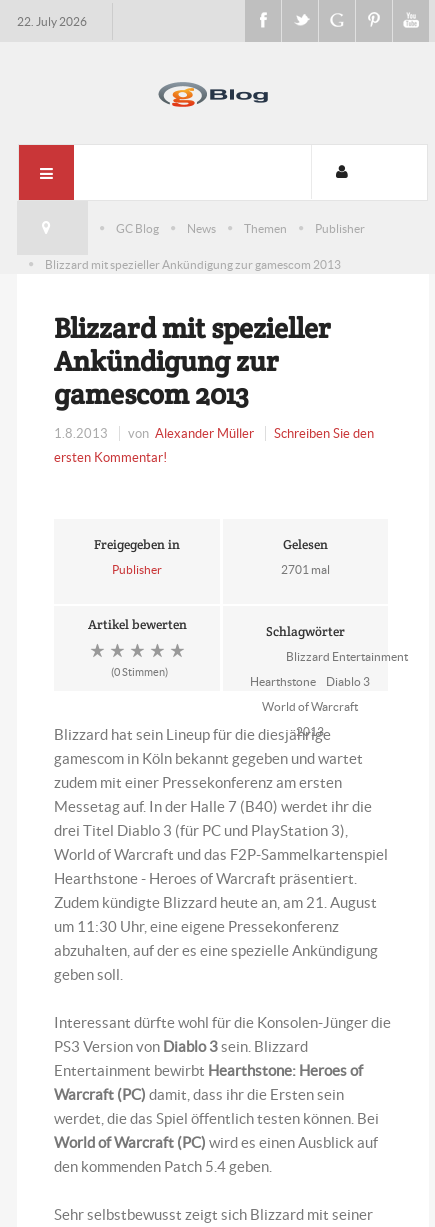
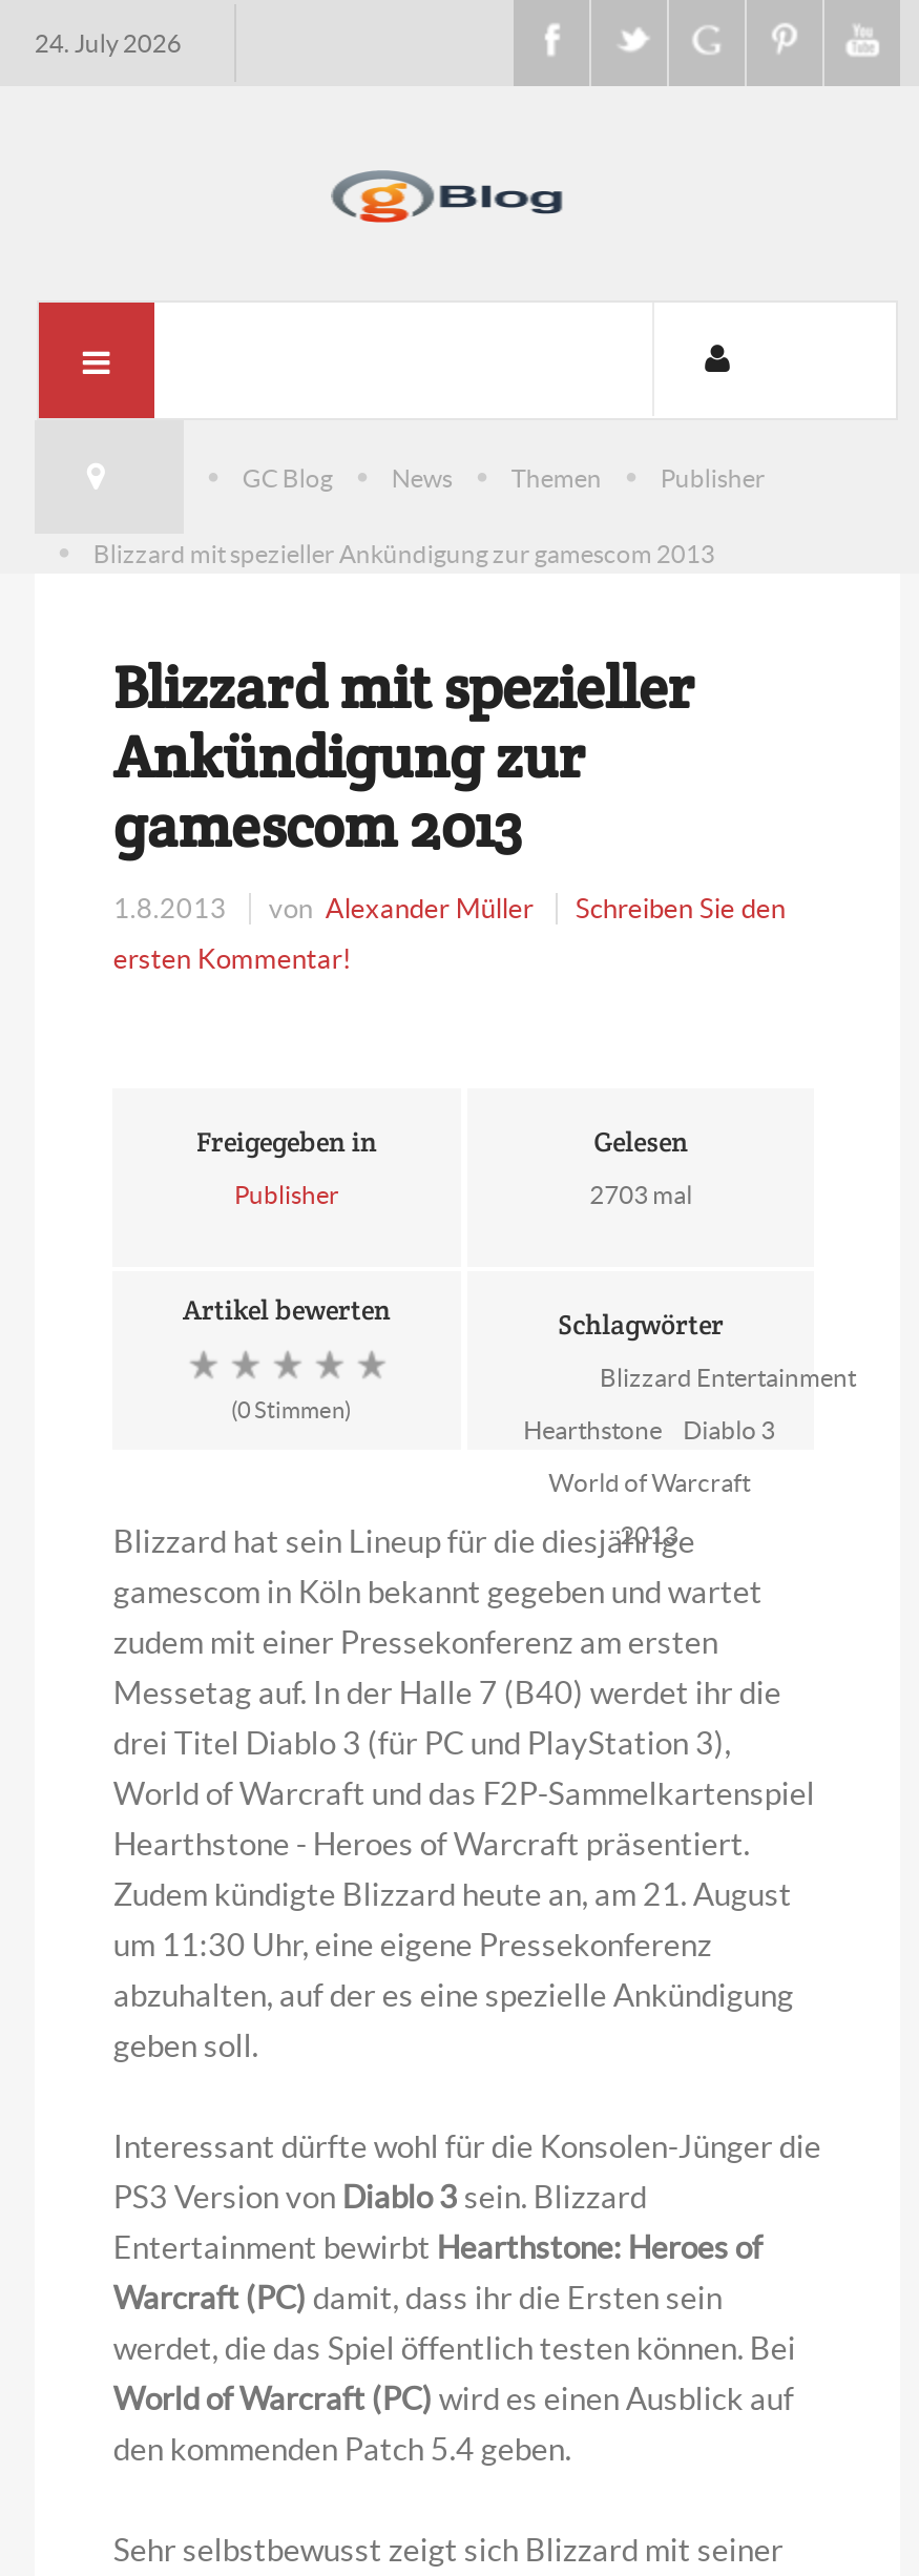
- 22. July 2026
+ 24. July 2026

- 2701 mal
+ 2703 mal
